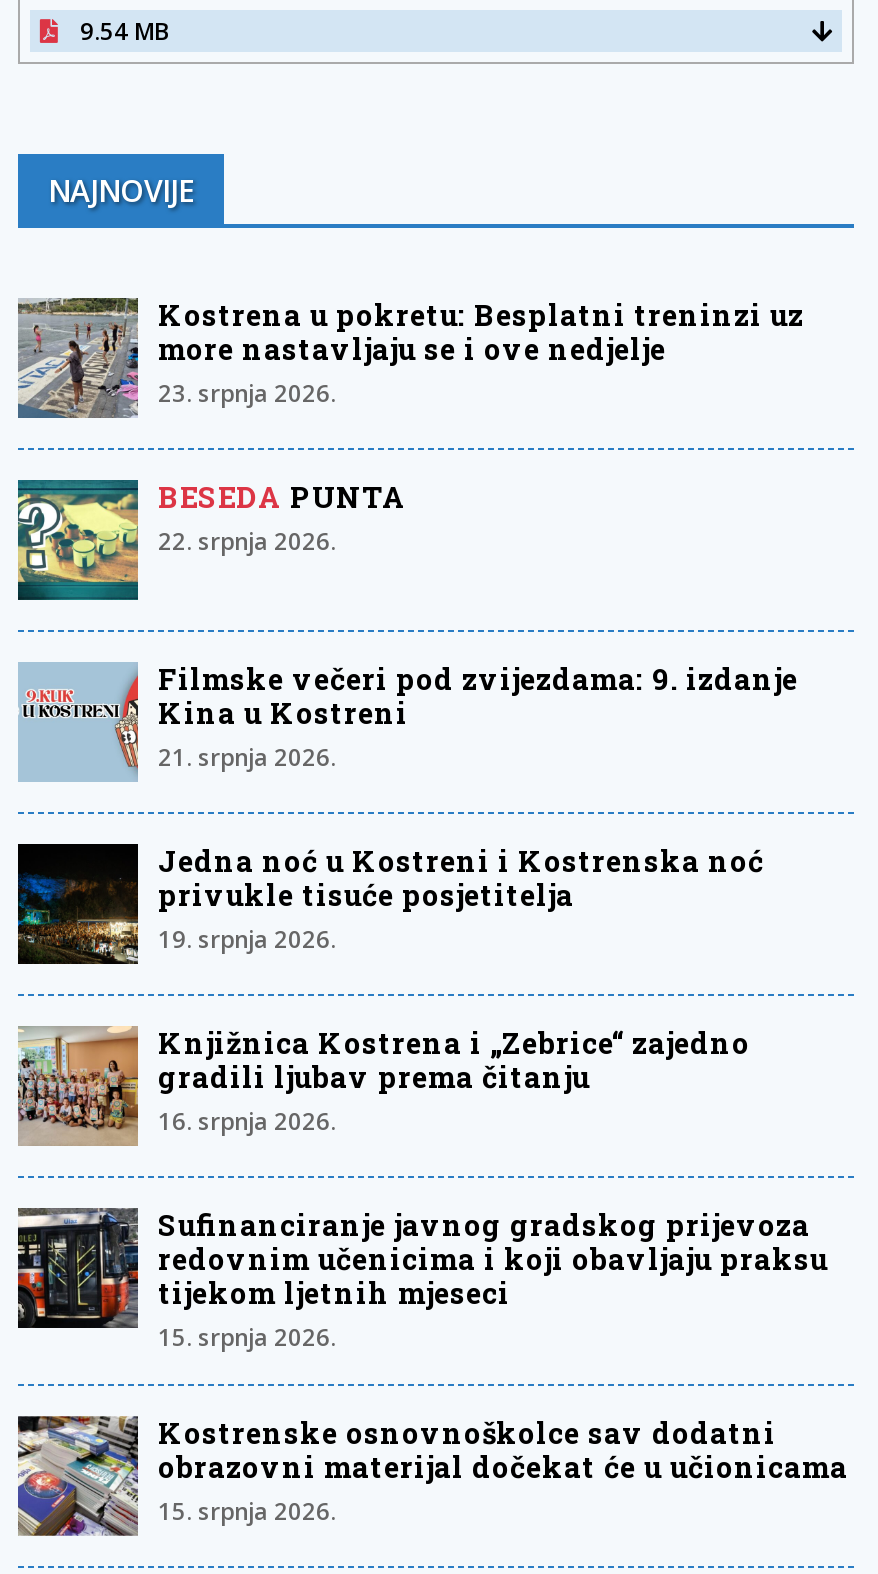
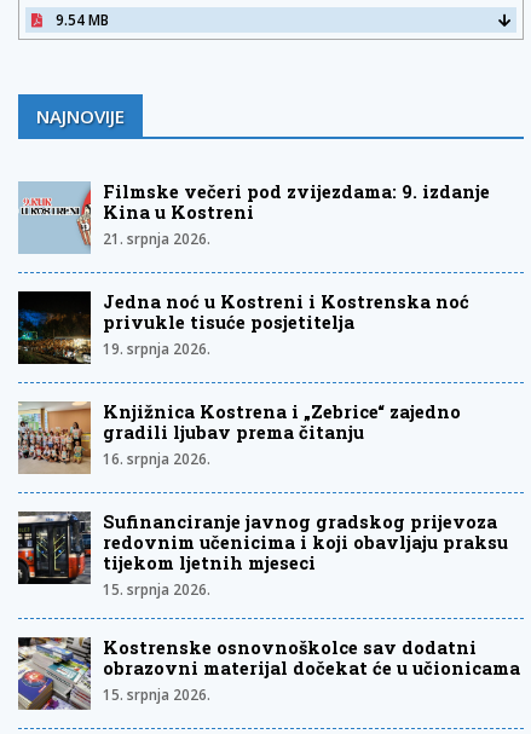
- [image]
- Kostrena u pokretu: Besplatni treninzi uz
- more nastavljaju se i ove nedjelje
- 23. srpnja 2026.
- BESEDA PUNTA
- 22. srpnja 2026.

- [image]
